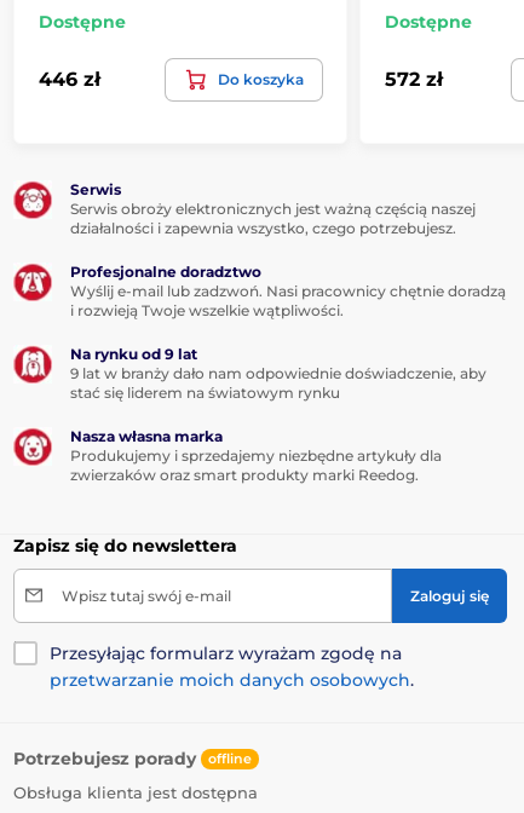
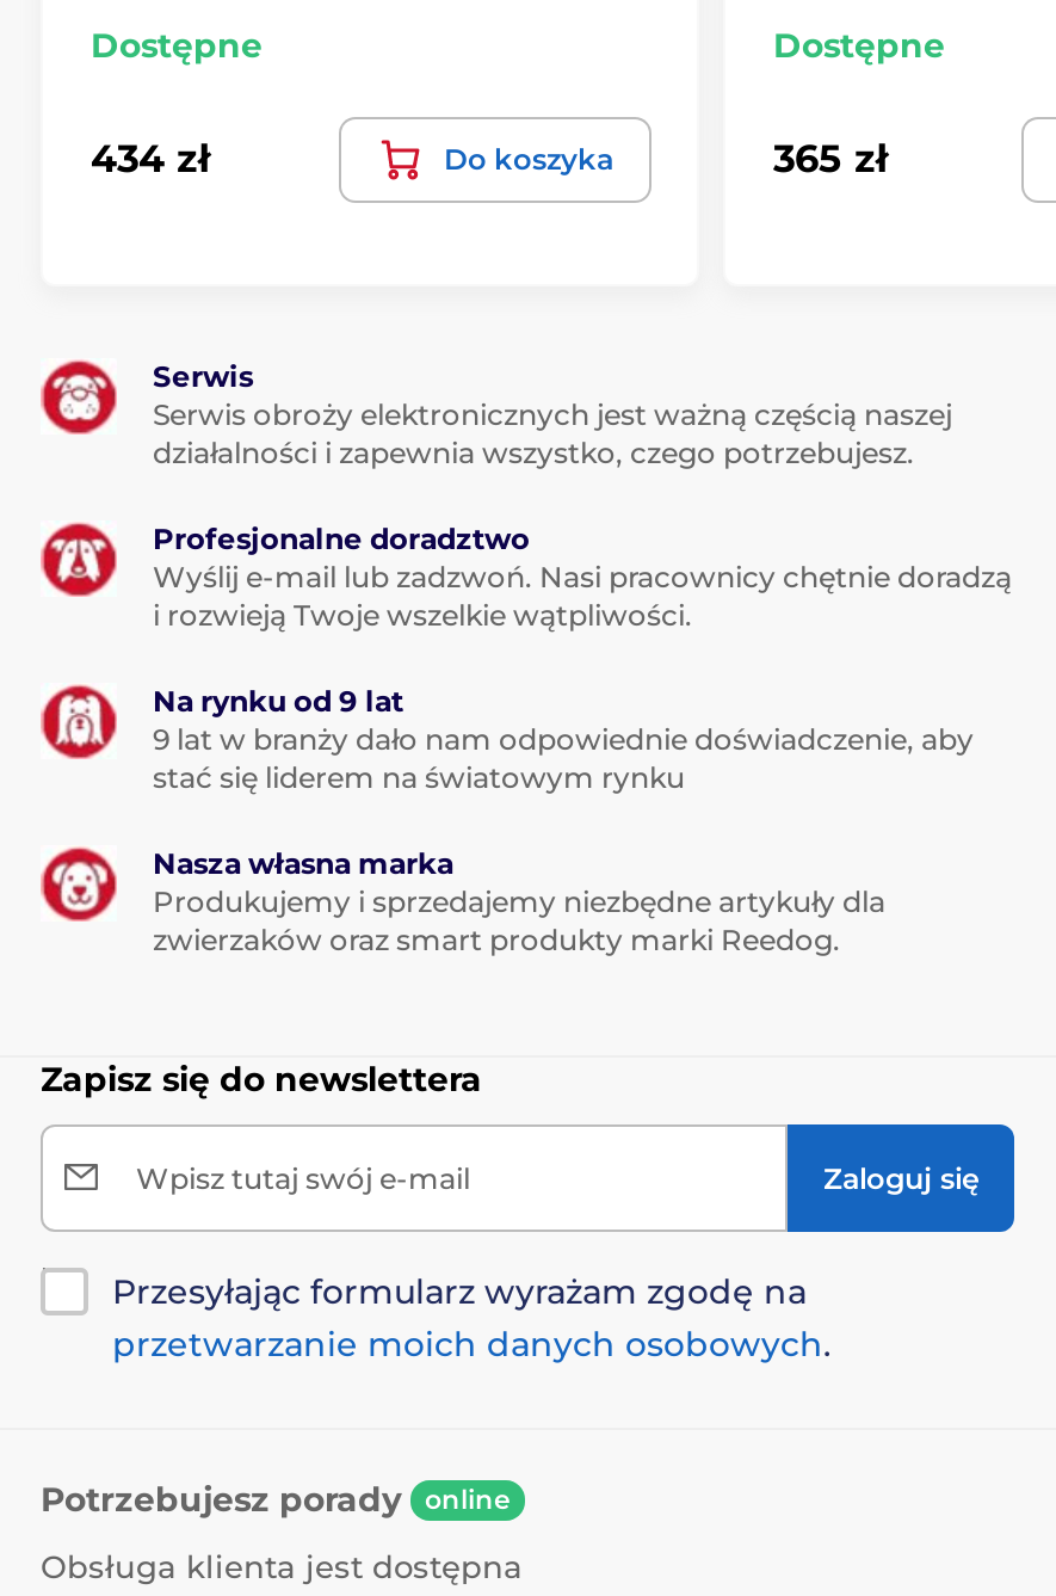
- 446 zł
+ 434 zł

- 572 zł
+ 365 zł

- Potrzebujesz porady offline
+ Potrzebujesz porady online
